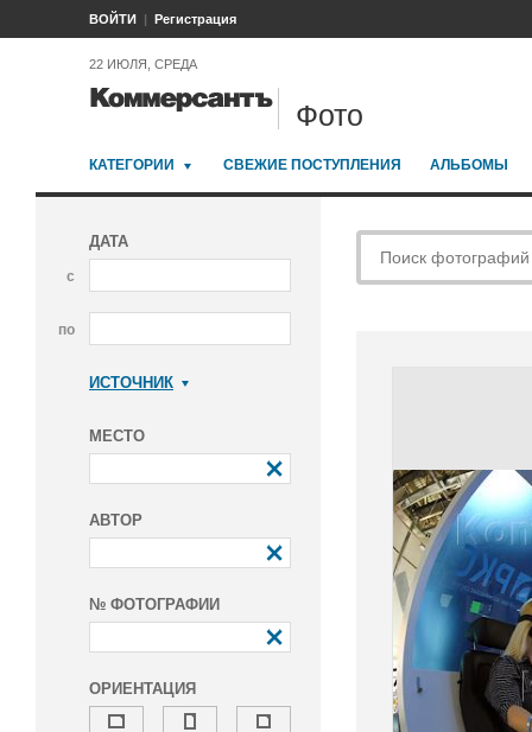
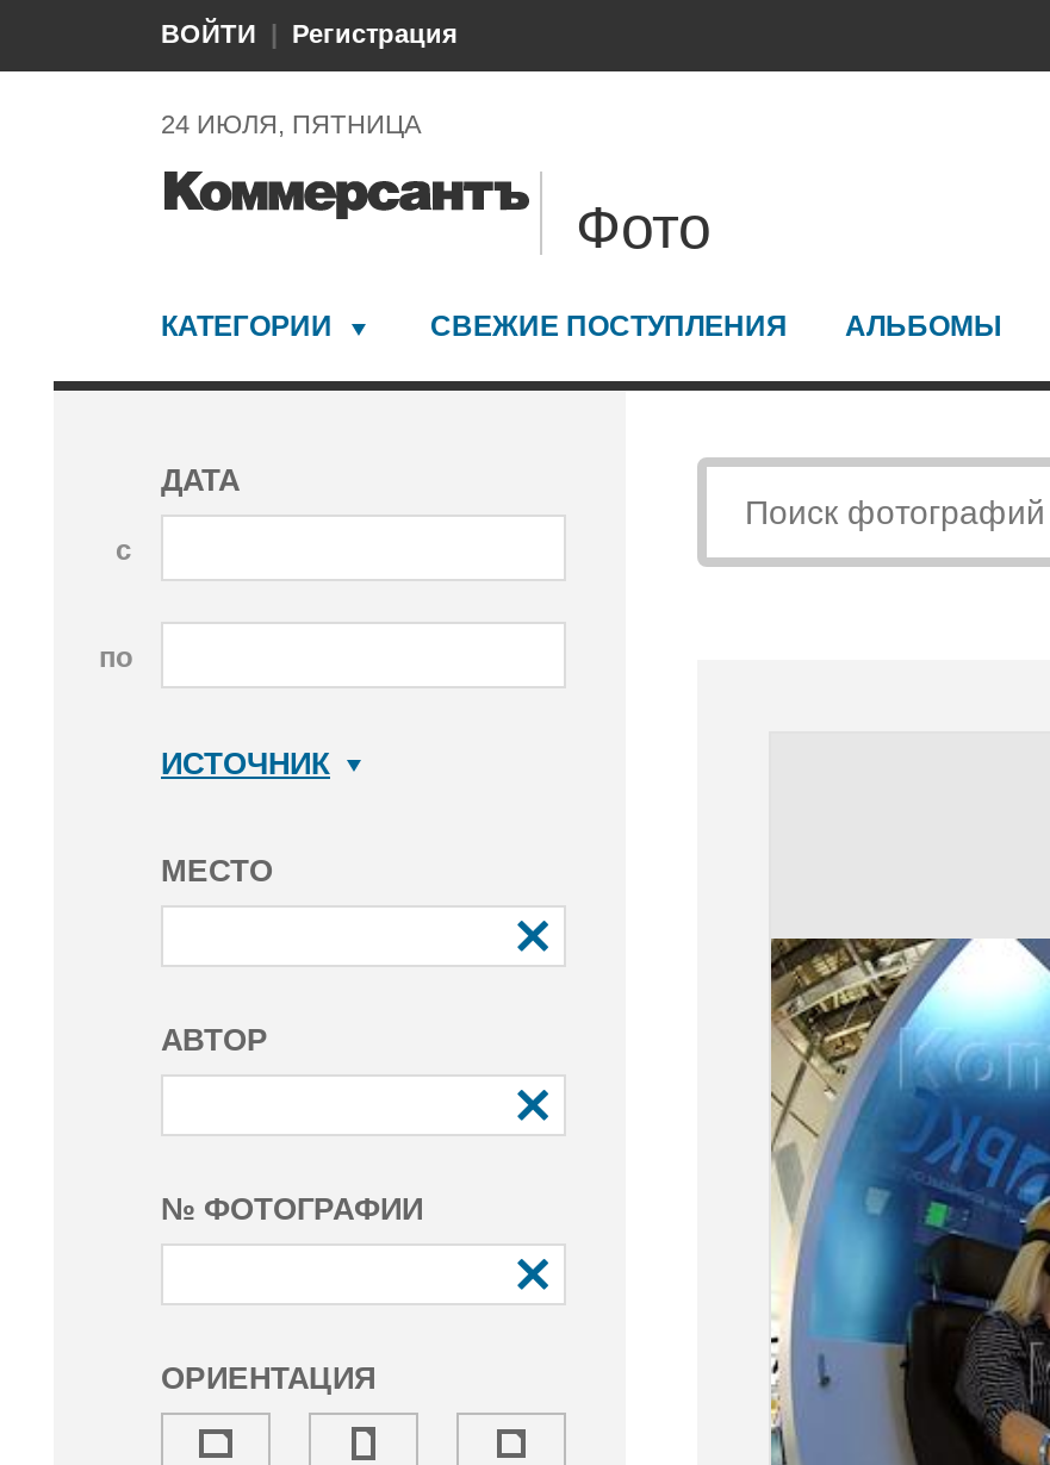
- 22 ИЮЛЯ, СРЕДА
+ 24 ИЮЛЯ, ПЯТНИЦА
